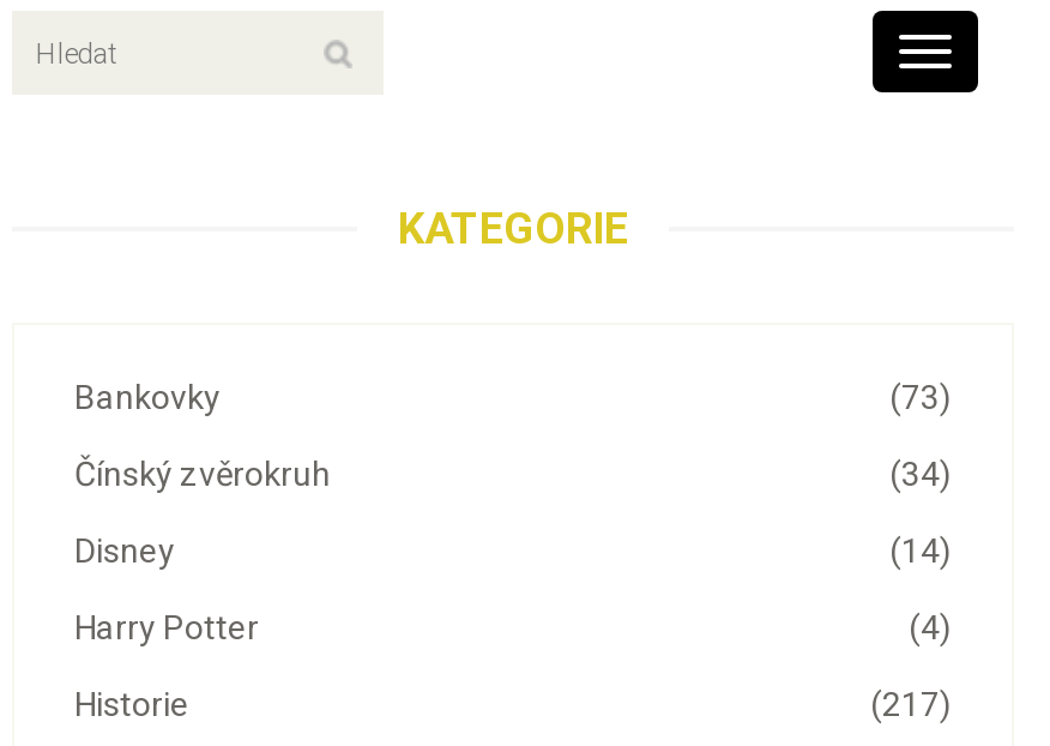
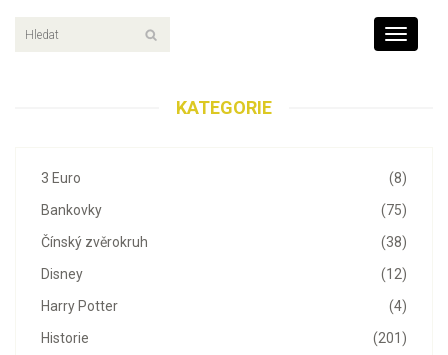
- (73)
+ (8)
+ 3 Euro
+ (75)

- (34)
+ (38)

- (14)
+ (12)

- (217)
+ (201)
